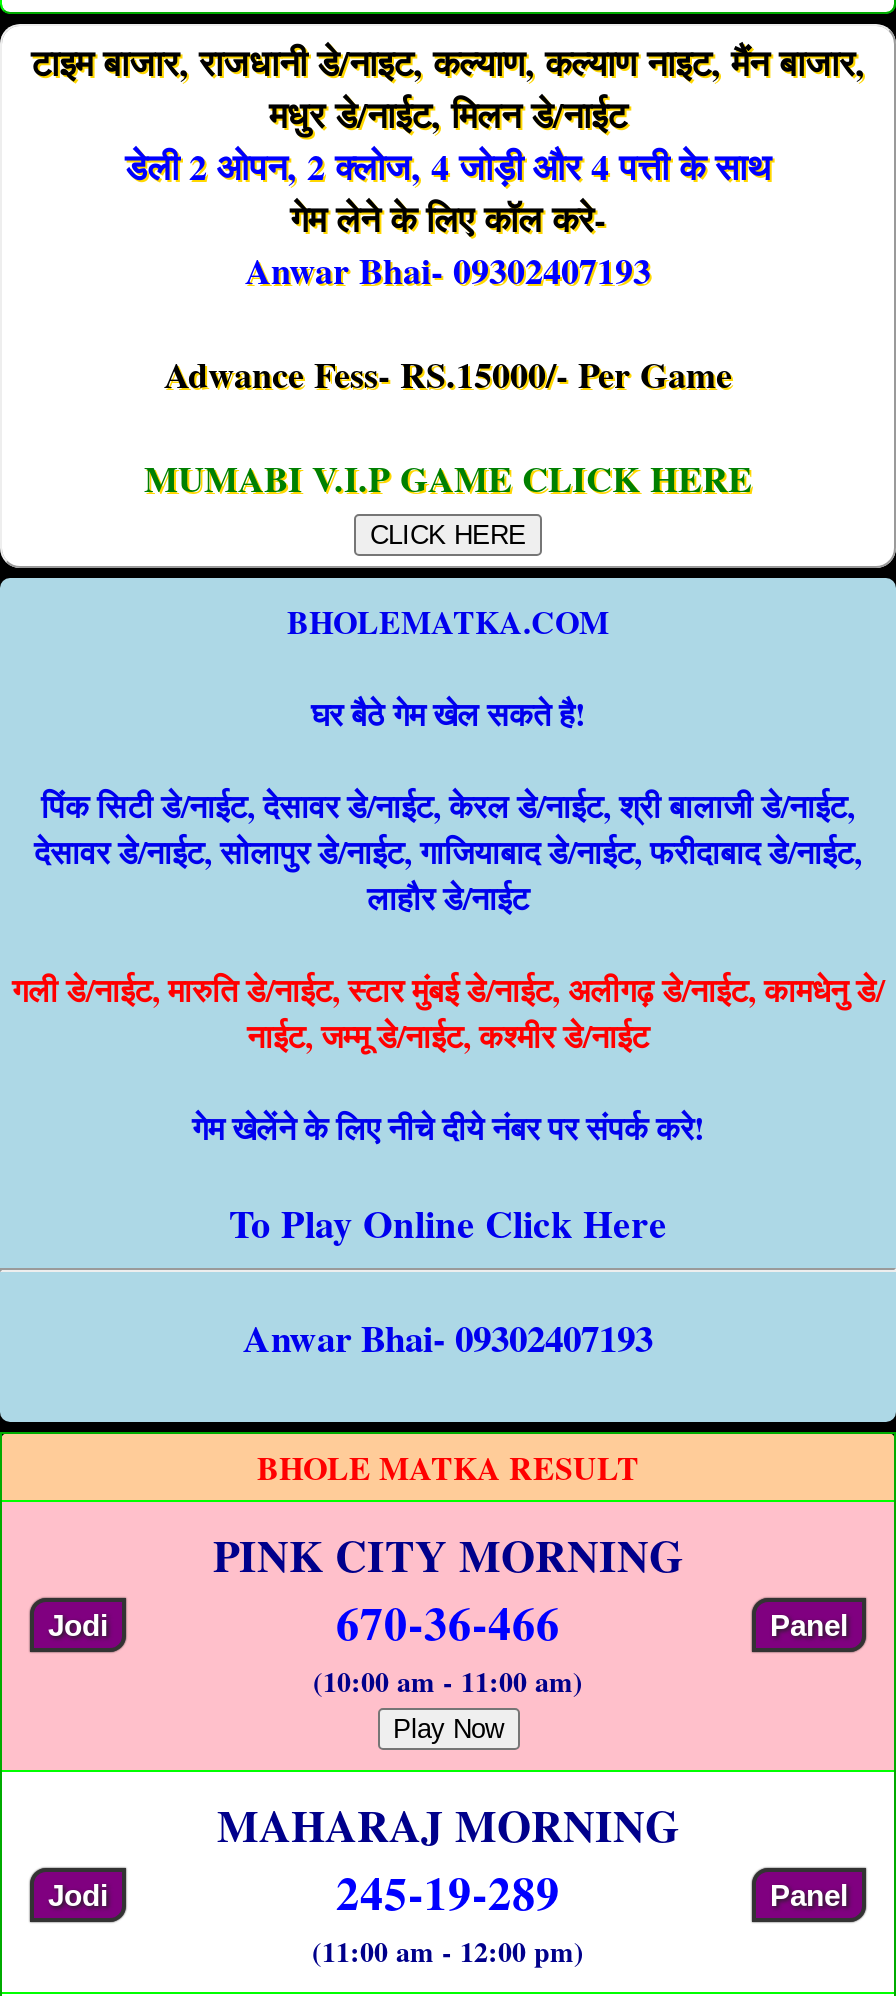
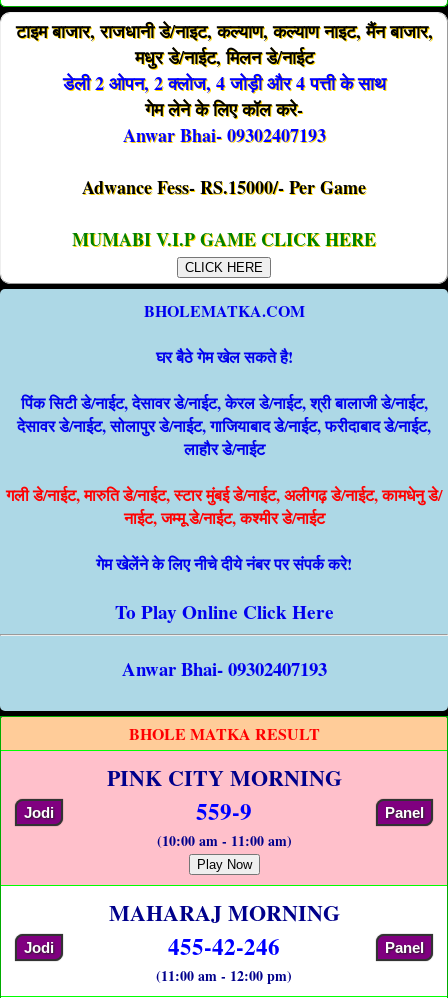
- 670-36-466
+ 559-9

- 245-19-289
+ 455-42-246
